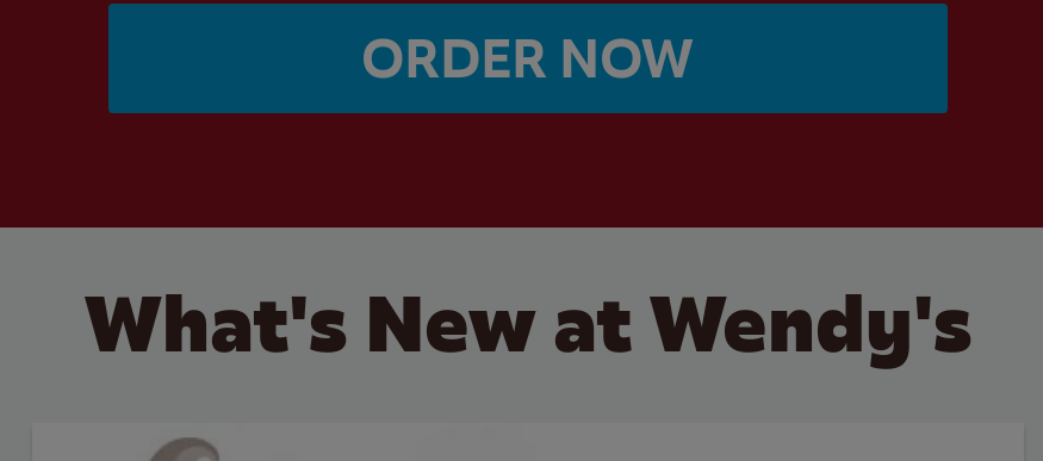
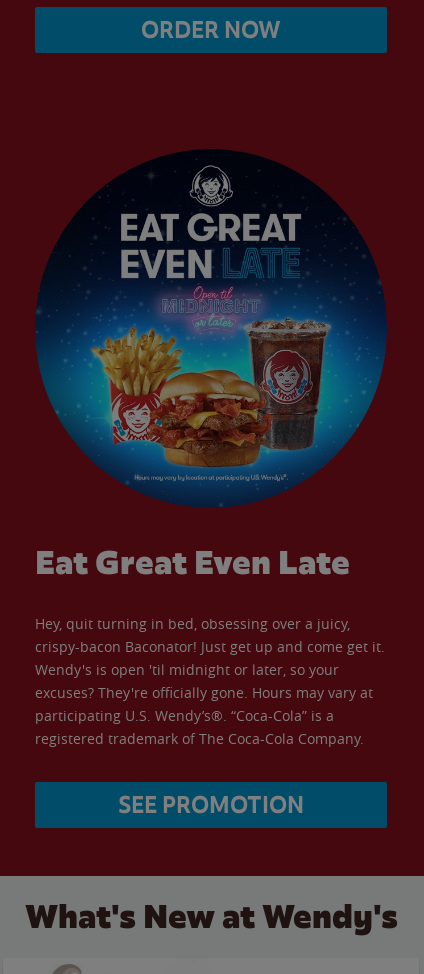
+ [image]
+ Eat Great Even Late
+ Hey, quit turning in bed, obsessing over a juicy,
+ crispy-bacon Baconator! Just get up and come get it.
+ Wendy's is open 'til midnight or later, so your
+ excuses? They're officially gone. Hours may vary at
+ participating U.S. Wendy’s®. “Coca-Cola” is a
+ registered trademark of The Coca-Cola Company.
+ SEE PROMOTION
